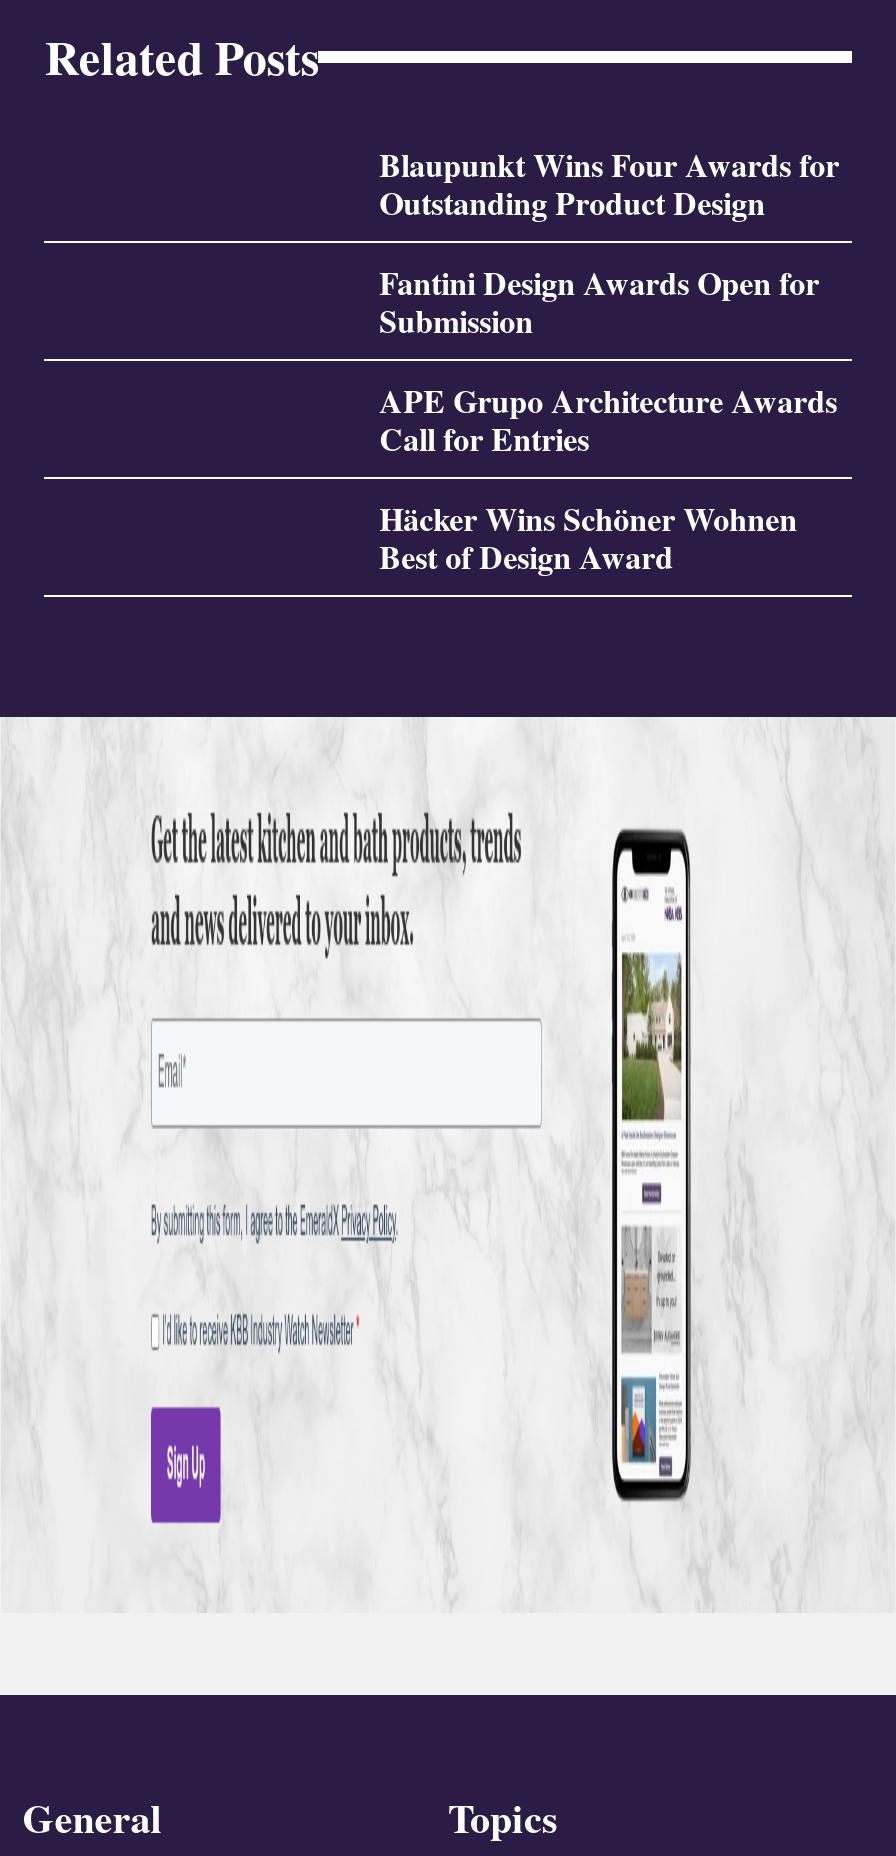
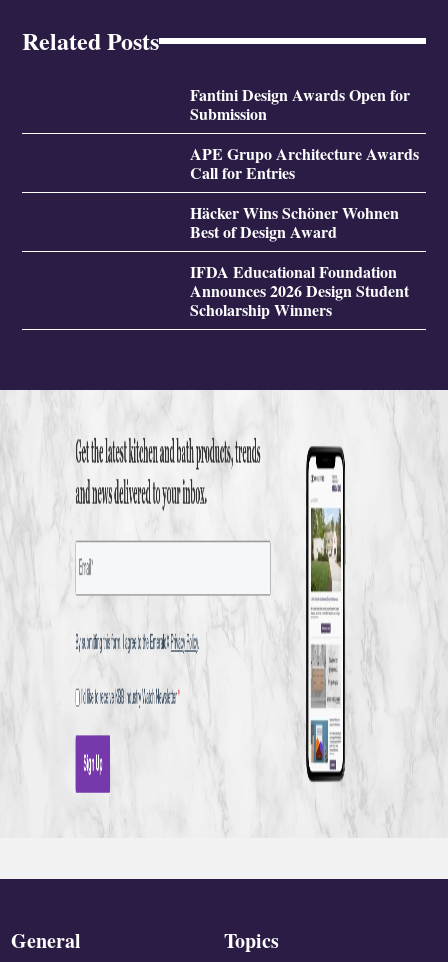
- Blaupunkt Wins Four Awards for
- Outstanding Product Design

moved up: Fantini Design Awards Open for | Submission | APE Grupo Architecture Awards | Call for Entries | Häcker Wins Schöner Wohnen | Best of Design Award

+ IFDA Educational Foundation
+ Announces 2026 Design Student
+ Scholarship Winners
